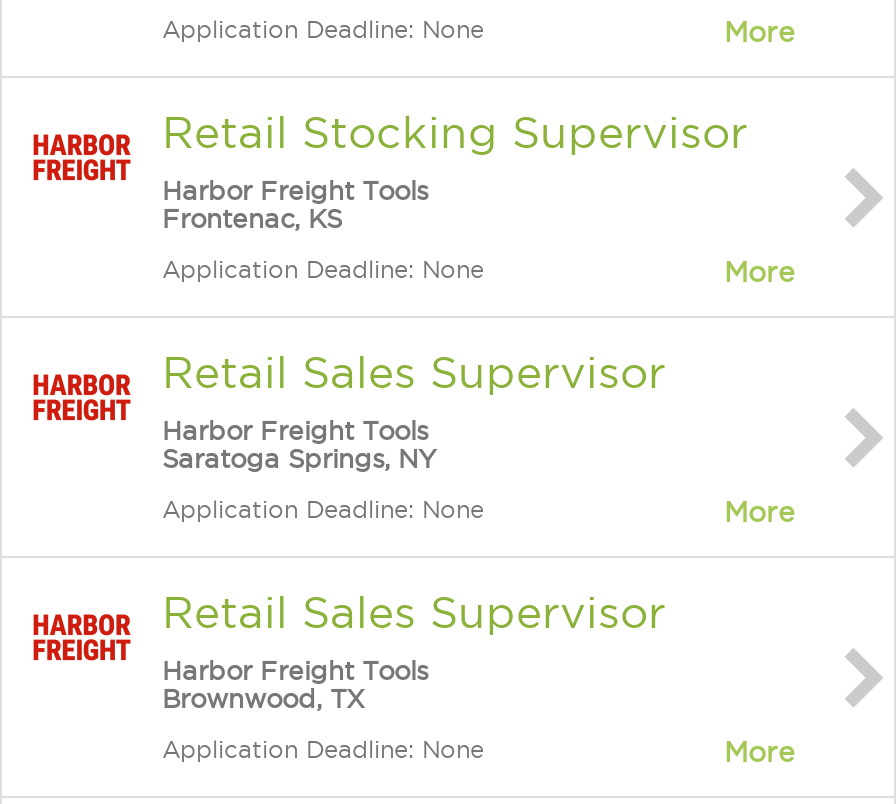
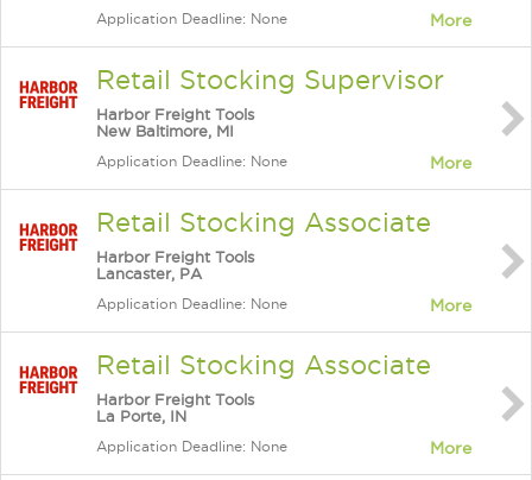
- Frontenac, KS
+ New Baltimore, MI

- Retail Sales Supervisor
+ Retail Stocking Associate

- Saratoga Springs, NY
+ Lancaster, PA

- Retail Sales Supervisor
+ Retail Stocking Associate

- Brownwood, TX
+ La Porte, IN
